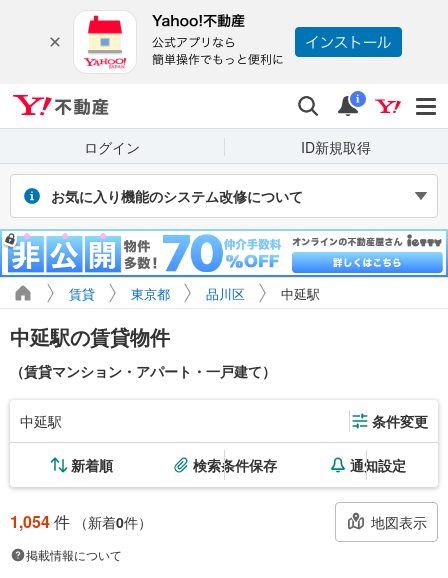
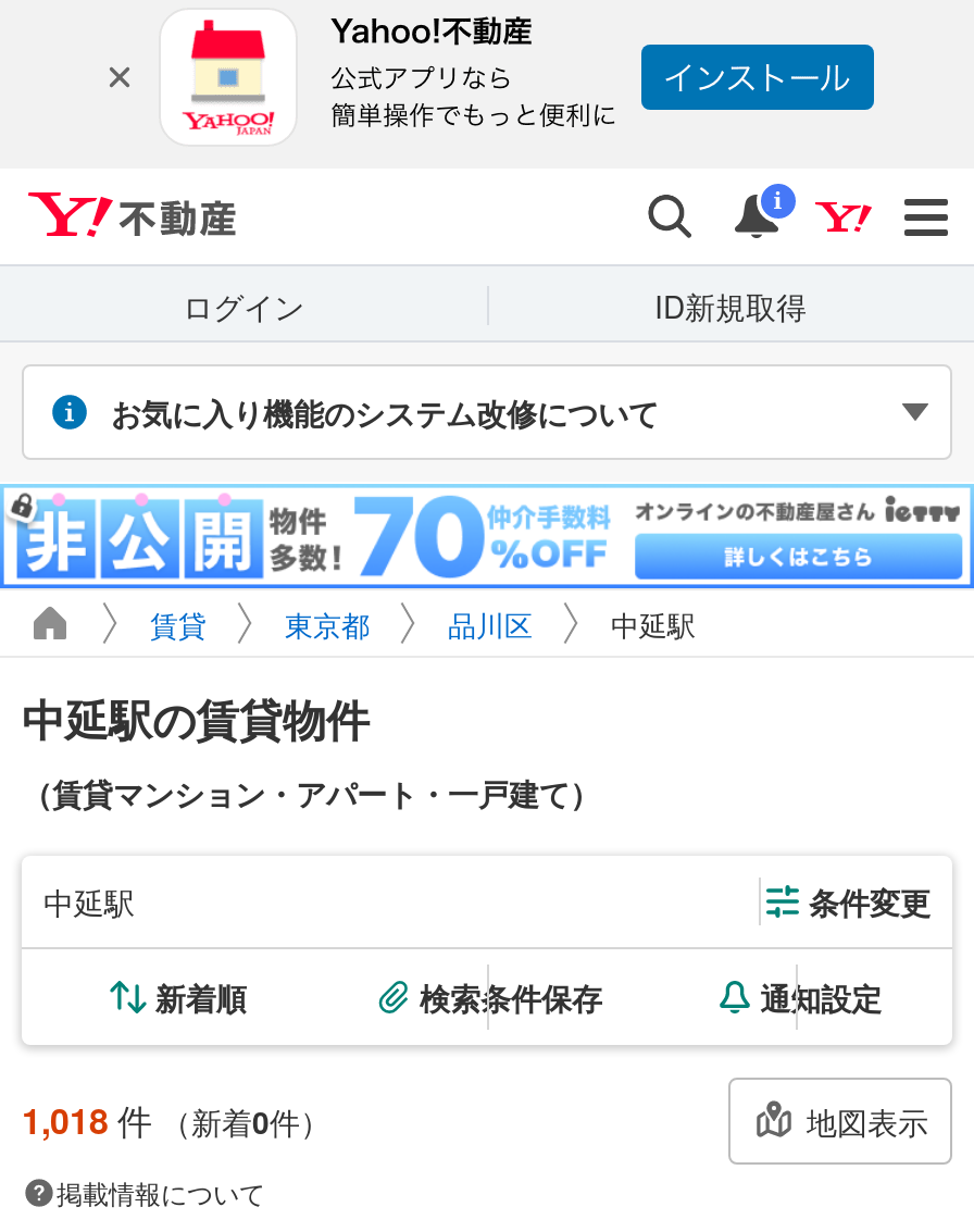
- 1,054件 （新着0件）
+ 1,018件 （新着0件）
